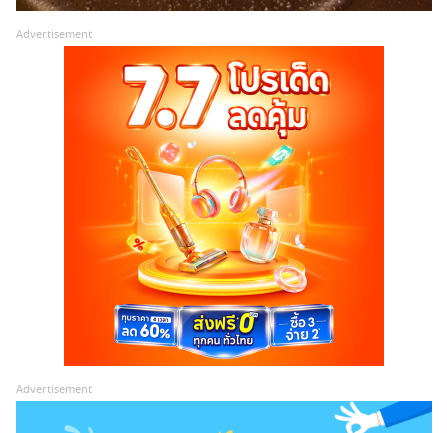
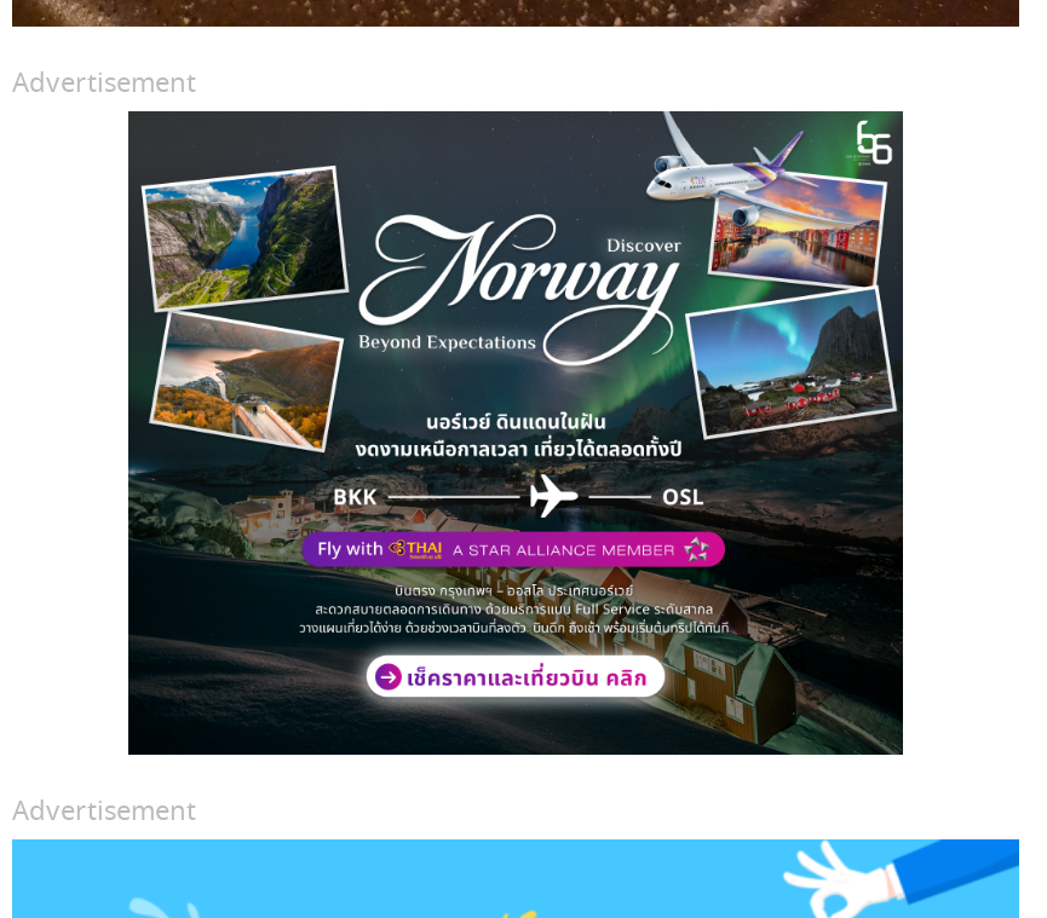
- [image]
+ [image]
